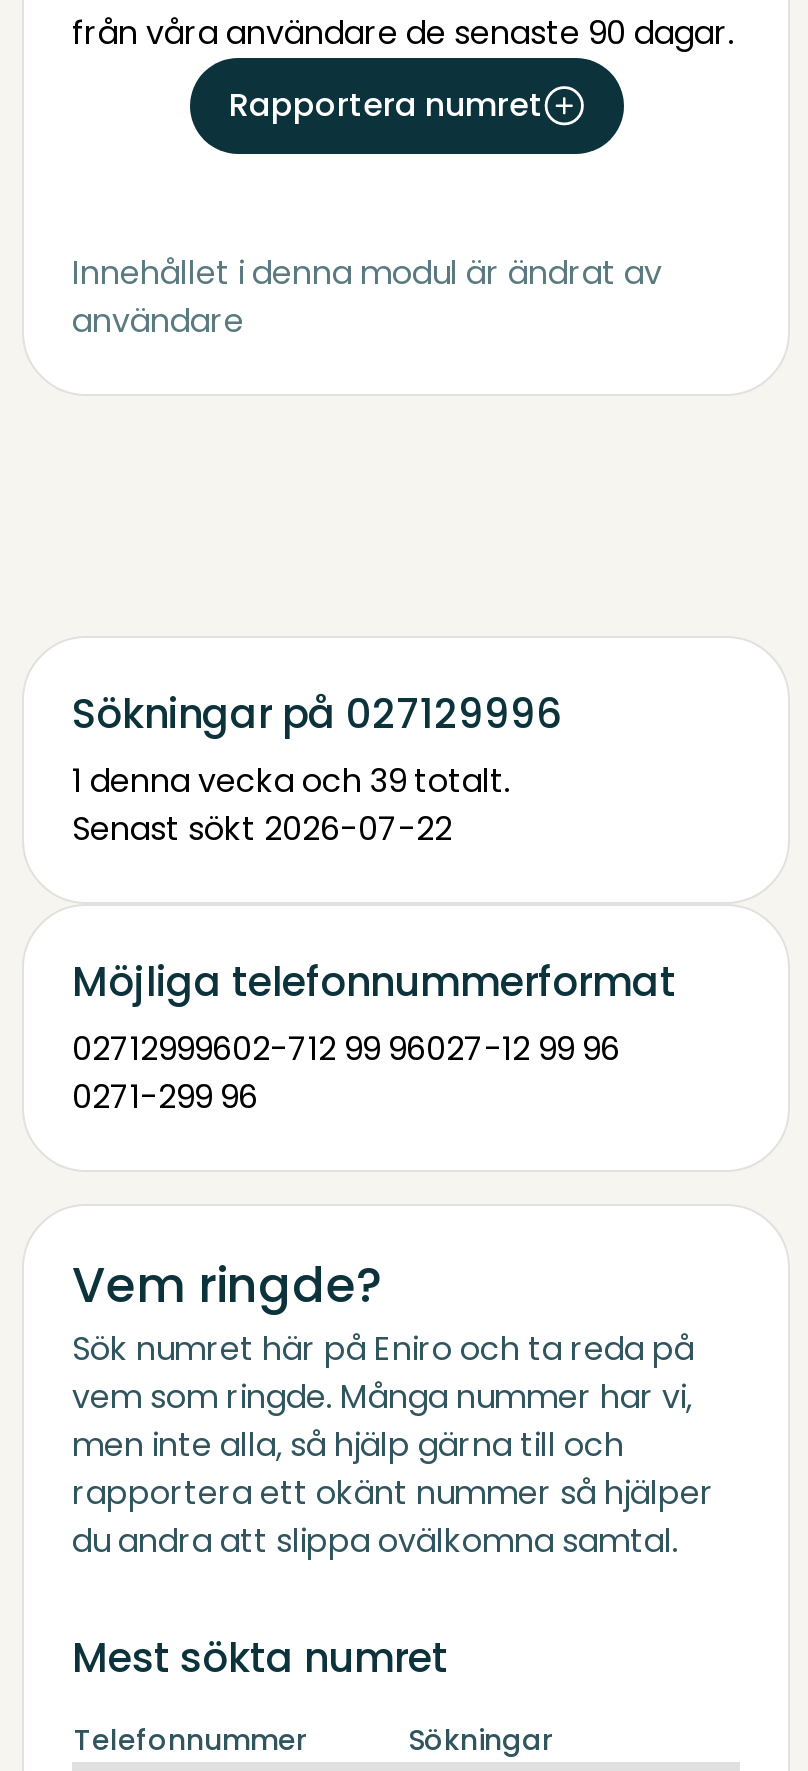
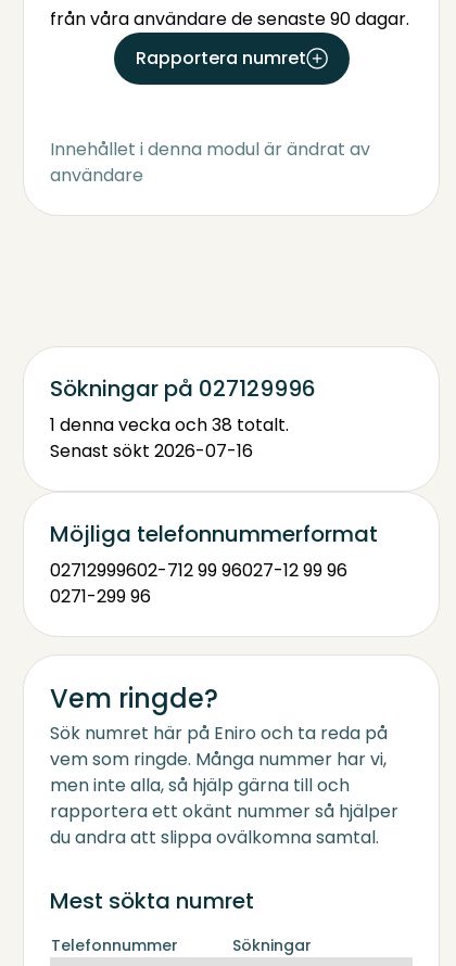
- 1 denna vecka och 39 totalt.
+ 1 denna vecka och 38 totalt.

- Senast sökt 2026-07-22
+ Senast sökt 2026-07-16
